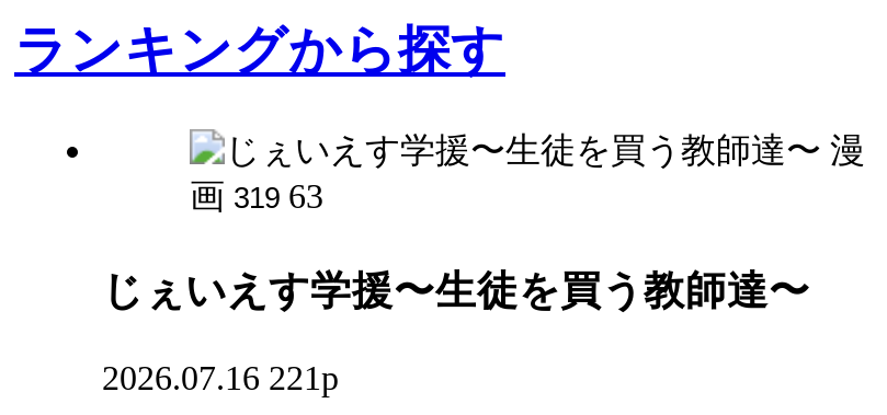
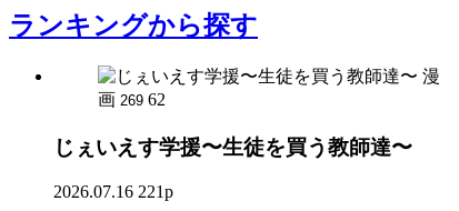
- 画 319 63
+ 画 269 62
